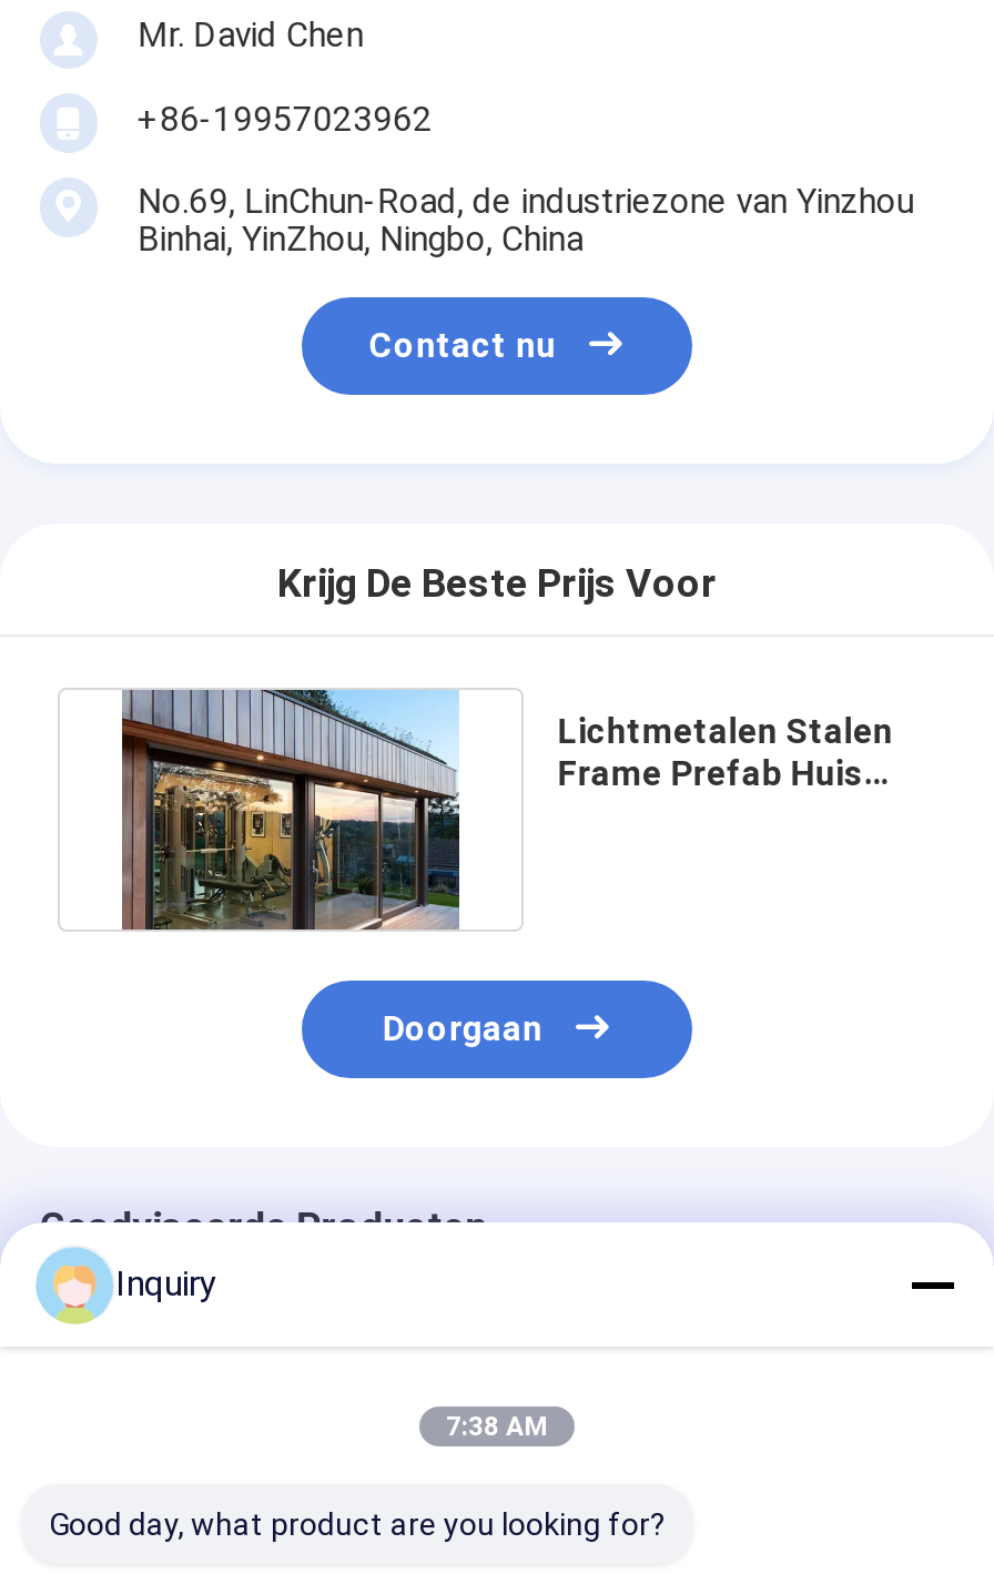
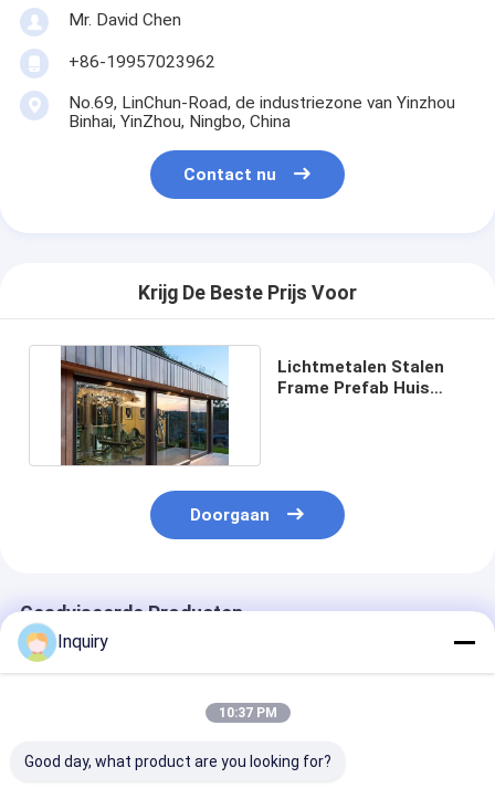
- 7:38 AM
+ 10:37 PM
